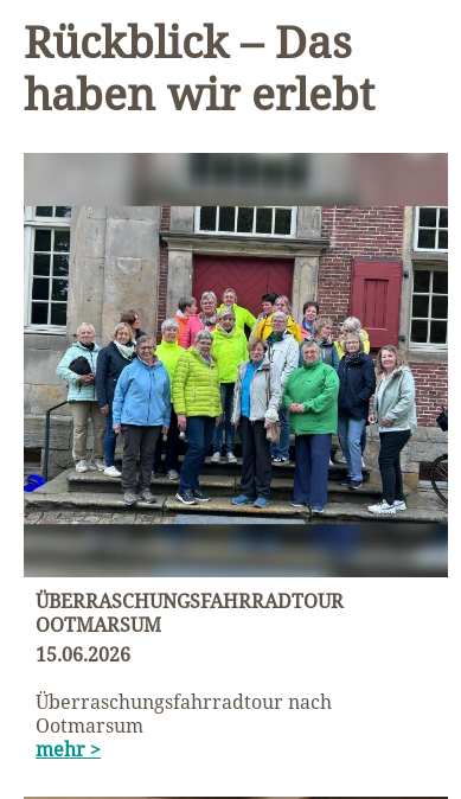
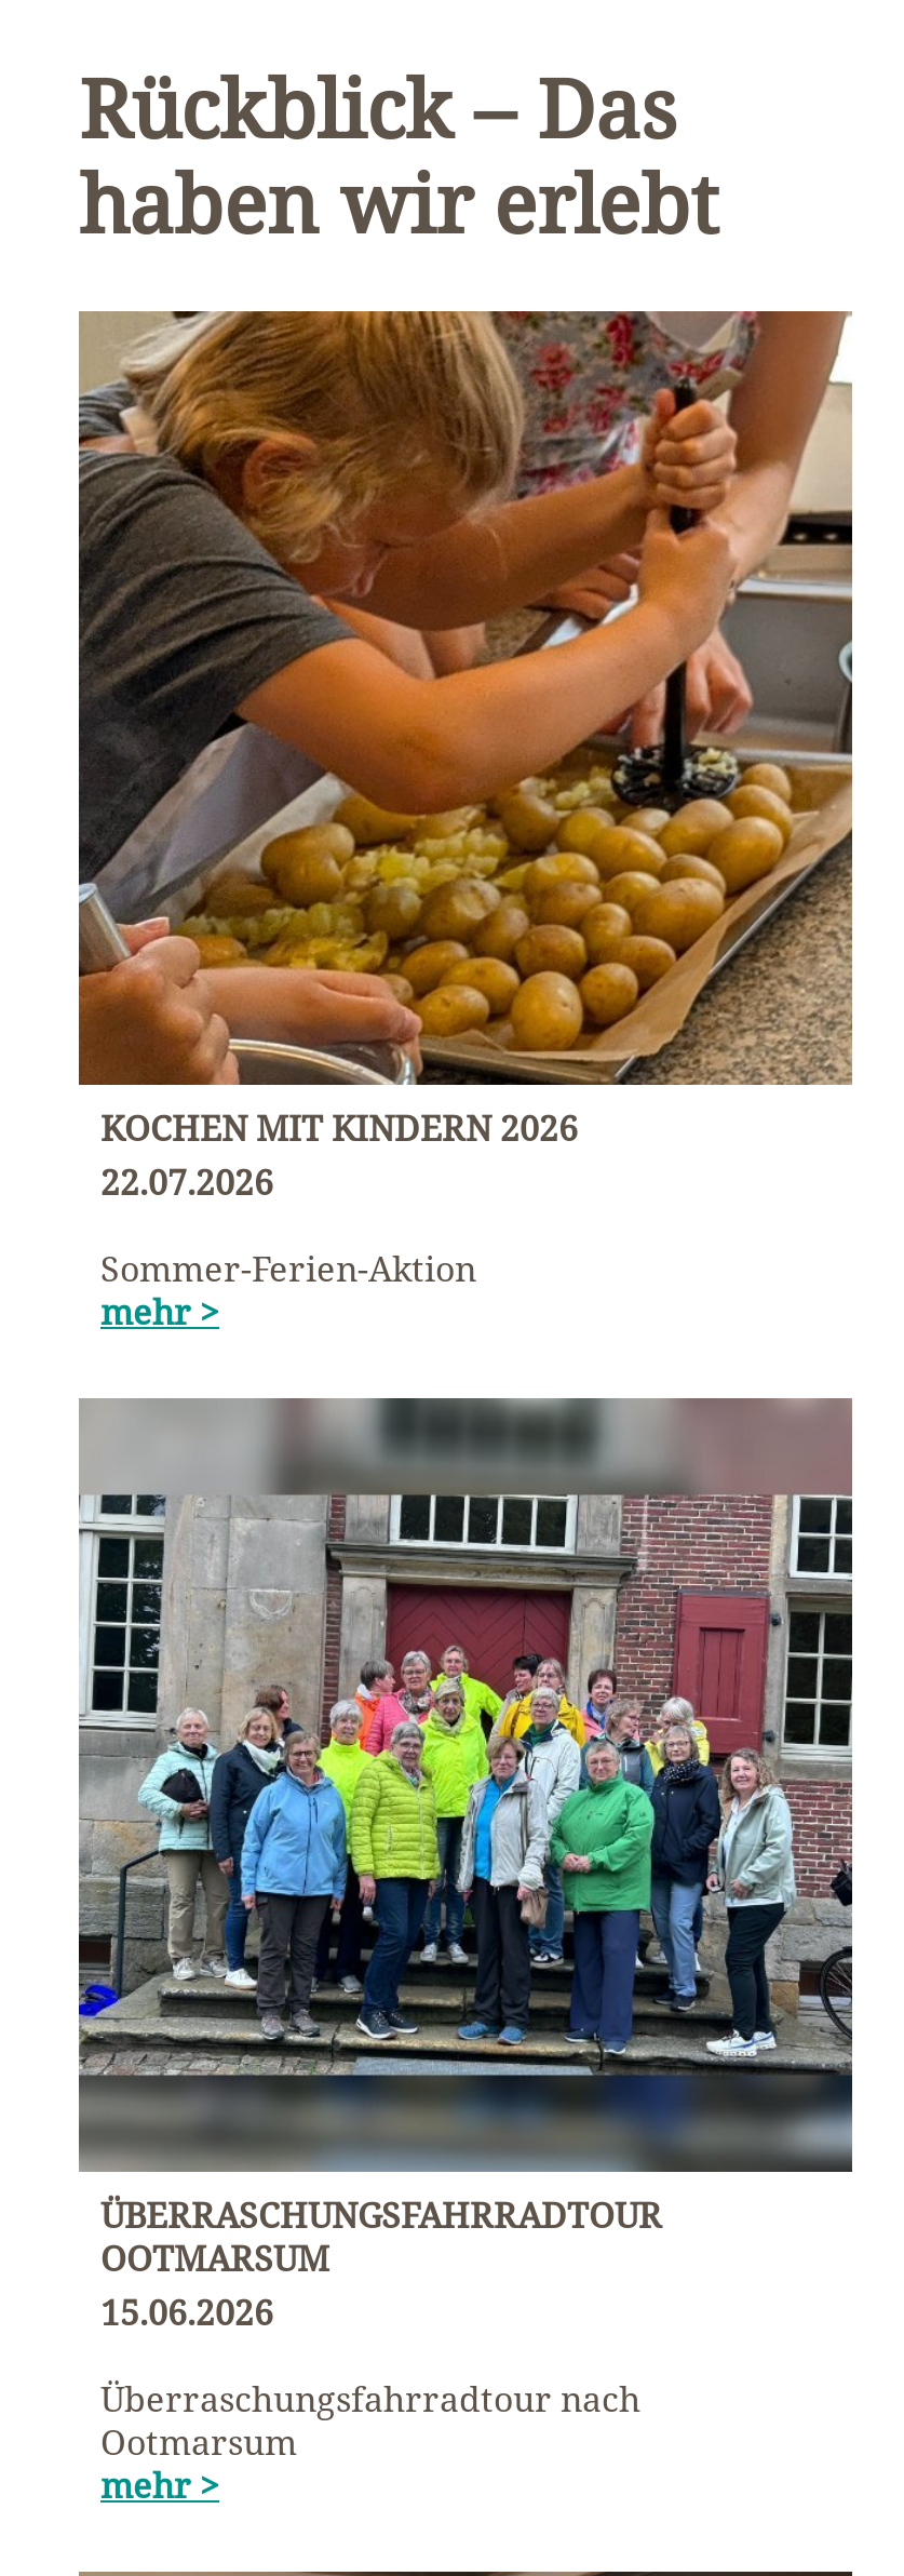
+ [image]
+ KOCHEN MIT KINDERN 2026
+ 22.07.2026
+ Sommer-Ferien-Aktion
+ mehr >
